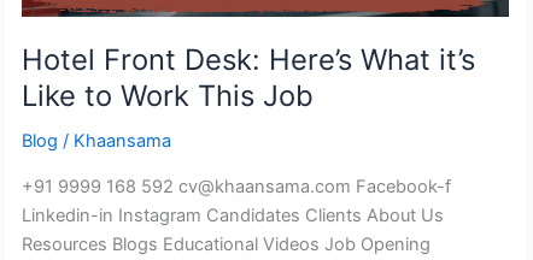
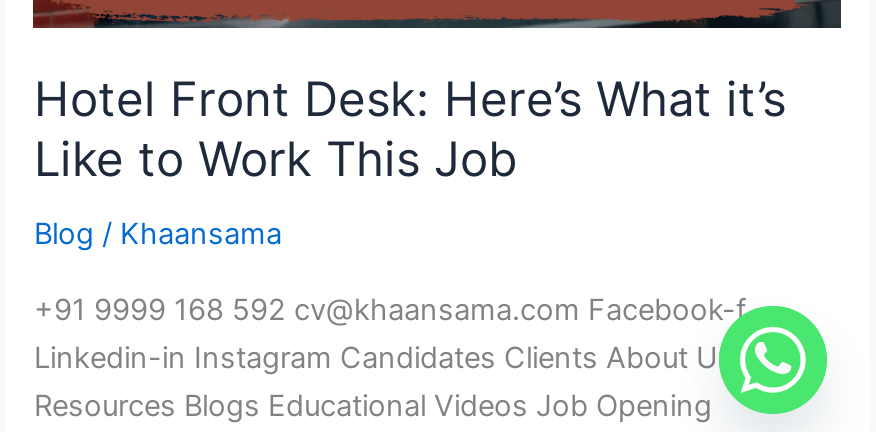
+ [image]
